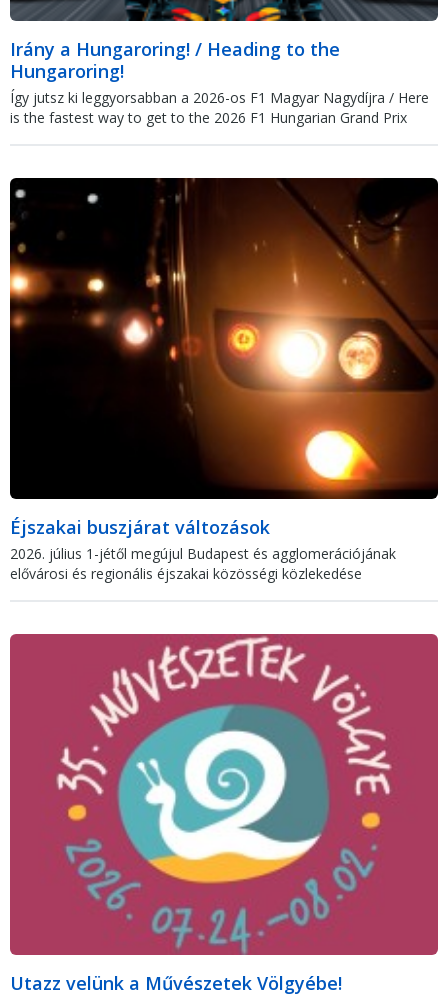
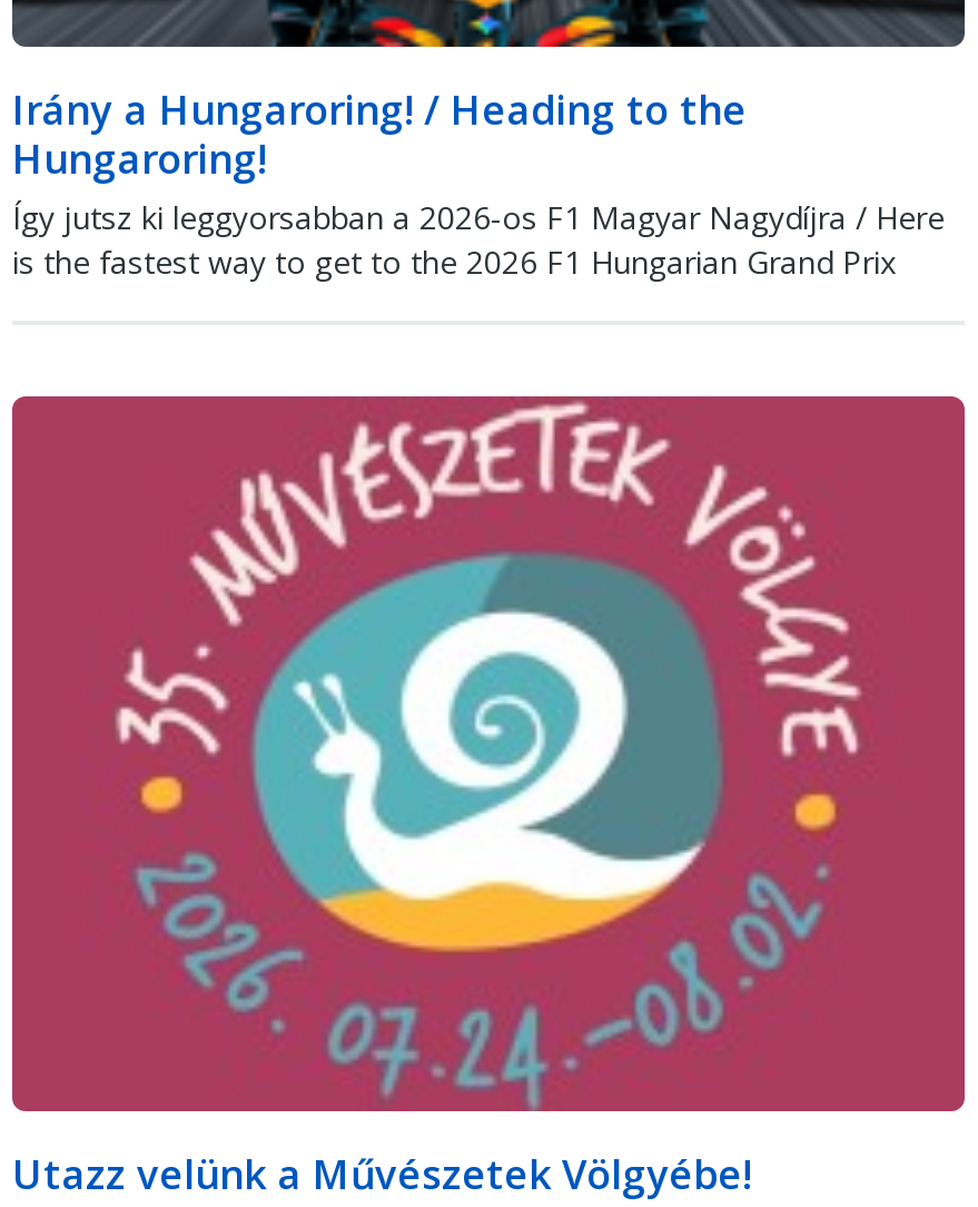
- [image]
- Éjszakai buszjárat változások
- 2026. július 1-jétől megújul Budapest és agglomerációjának
- elővárosi és regionális éjszakai közösségi közlekedése
